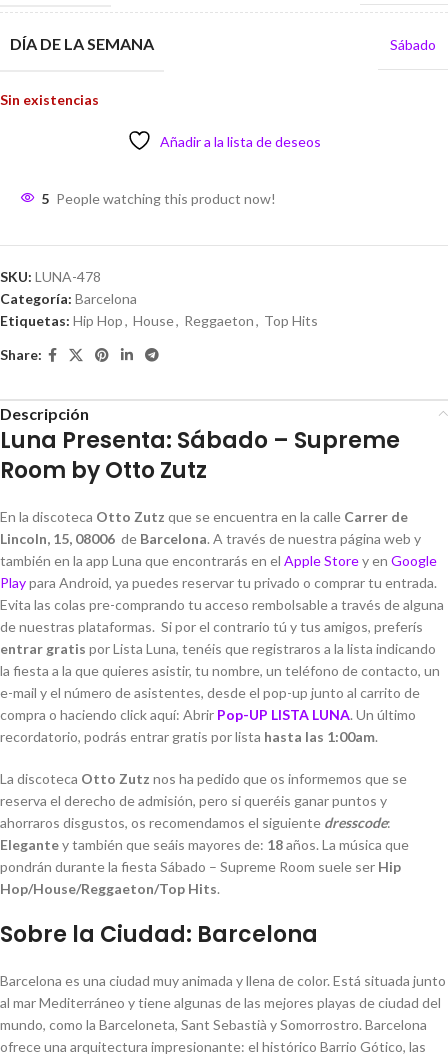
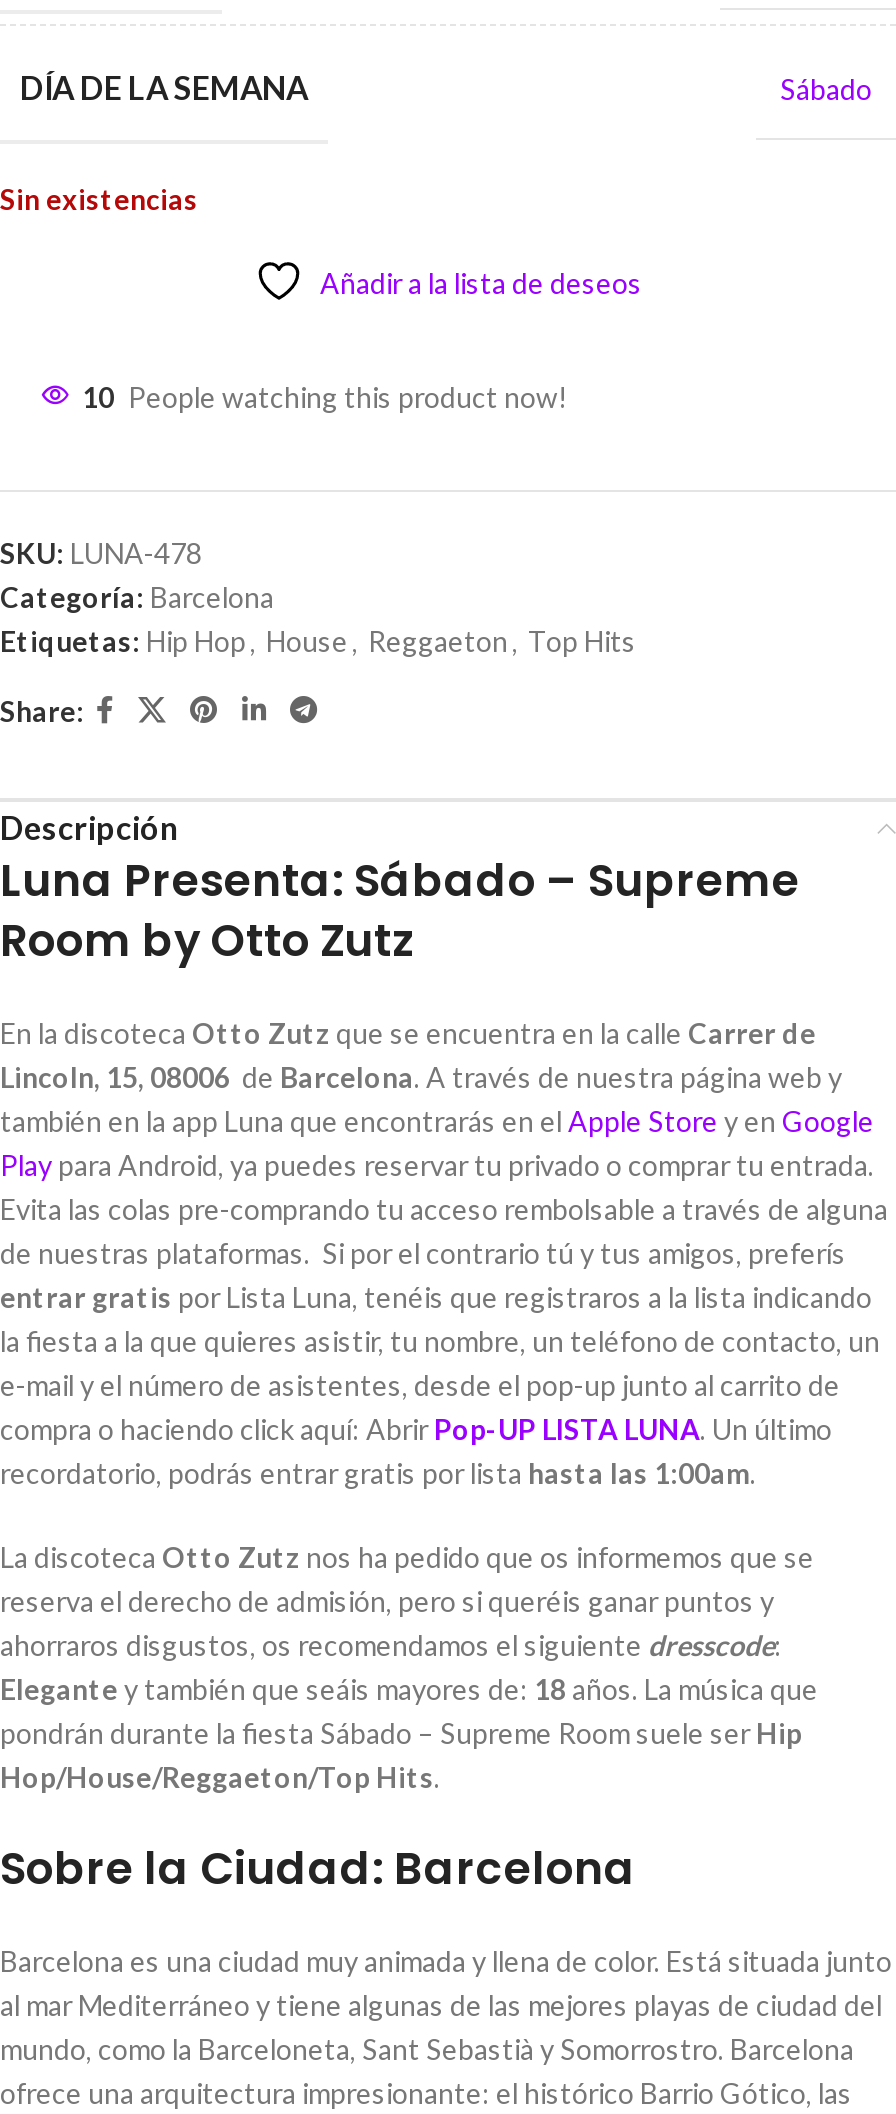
- 5 People watching this product now!
+ 10 People watching this product now!
